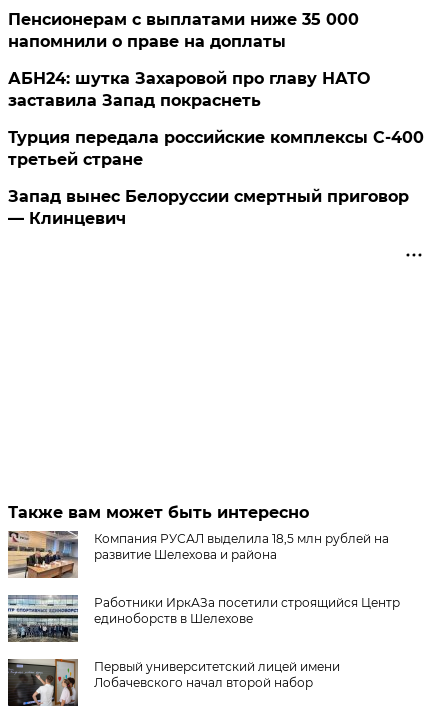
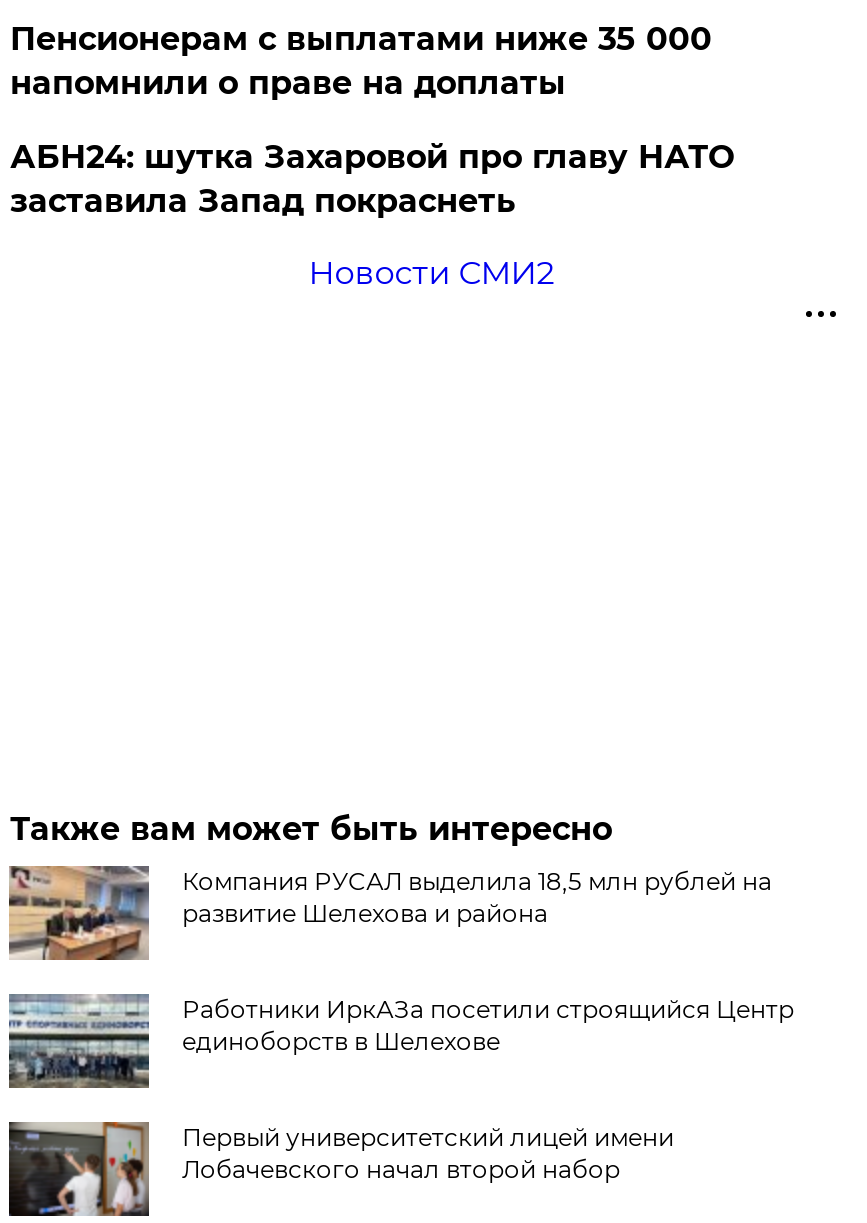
- Турция передала российские комплексы С-400
- третьей стране
- Запад вынес Белоруссии смертный приговор
- — Клинцевич
+ Новости СМИ2
